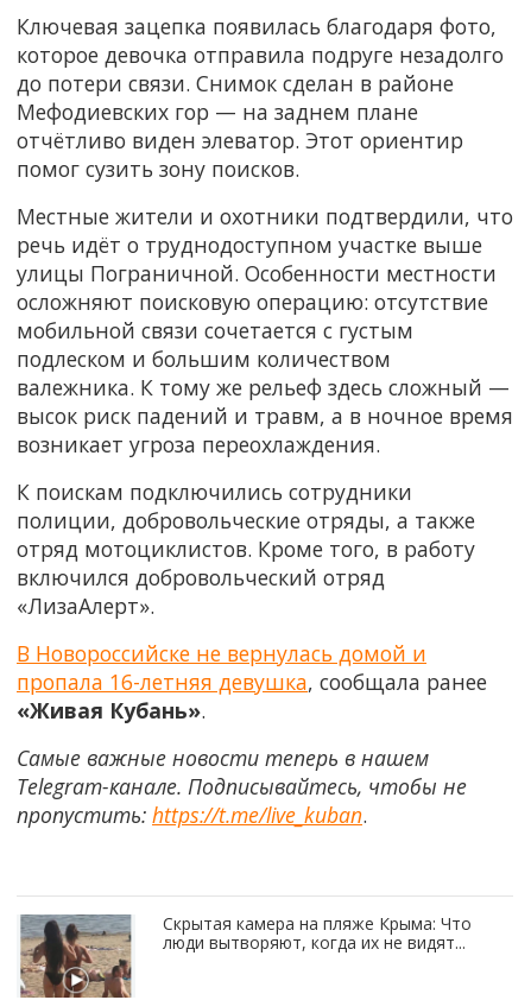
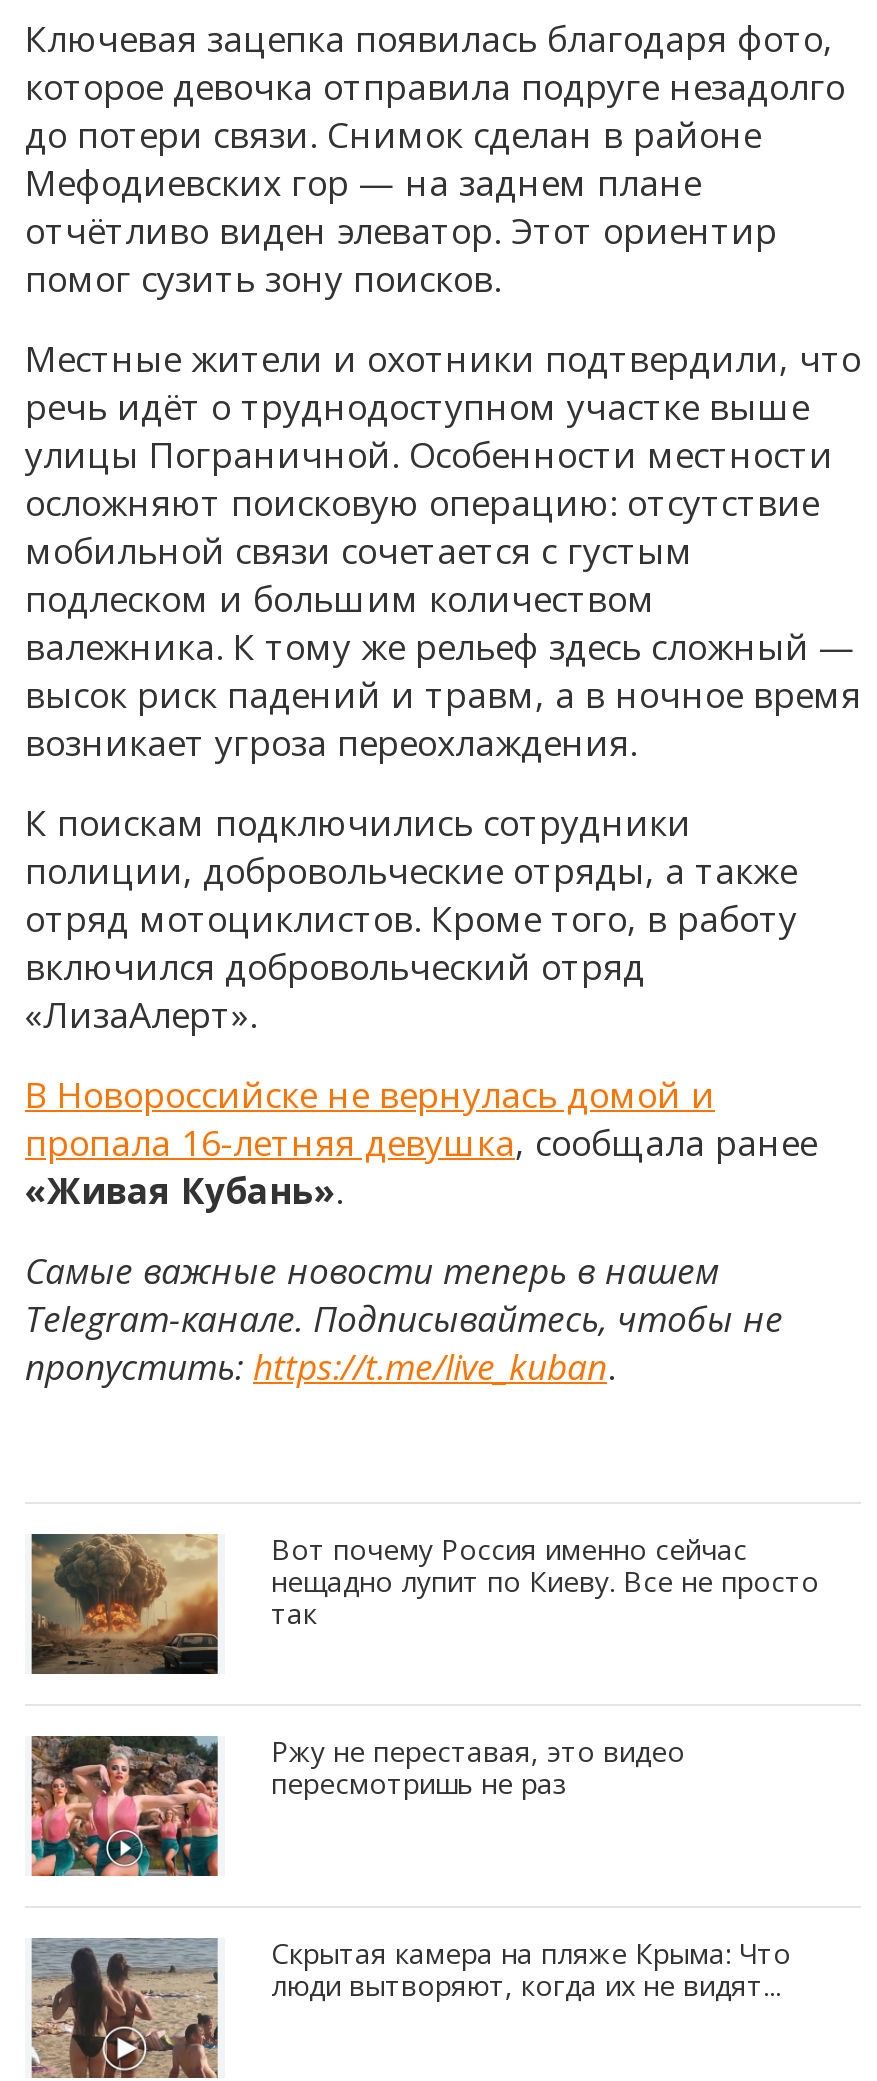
+ [image]
+ Вот почему Россия именно сейчас
+ нещадно лупит по Киеву. Все не просто
+ так

+ [image]
+ Ржу не переставая, это видео
+ пересмотришь не раз
